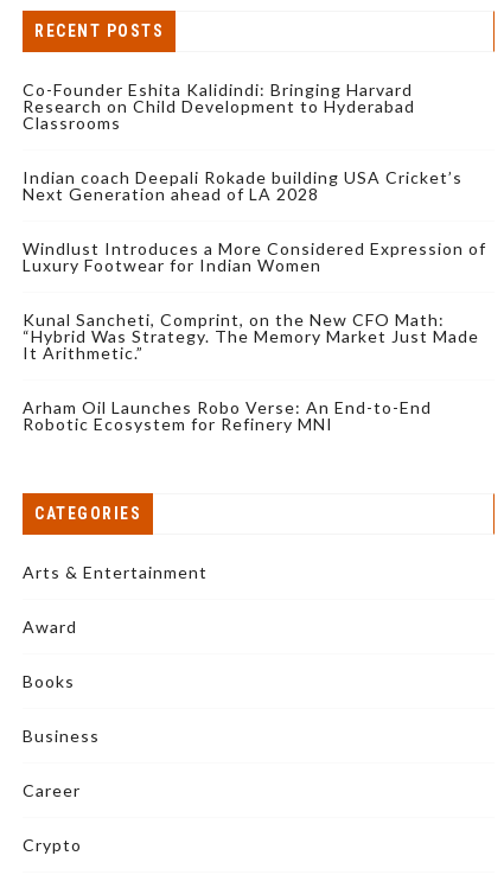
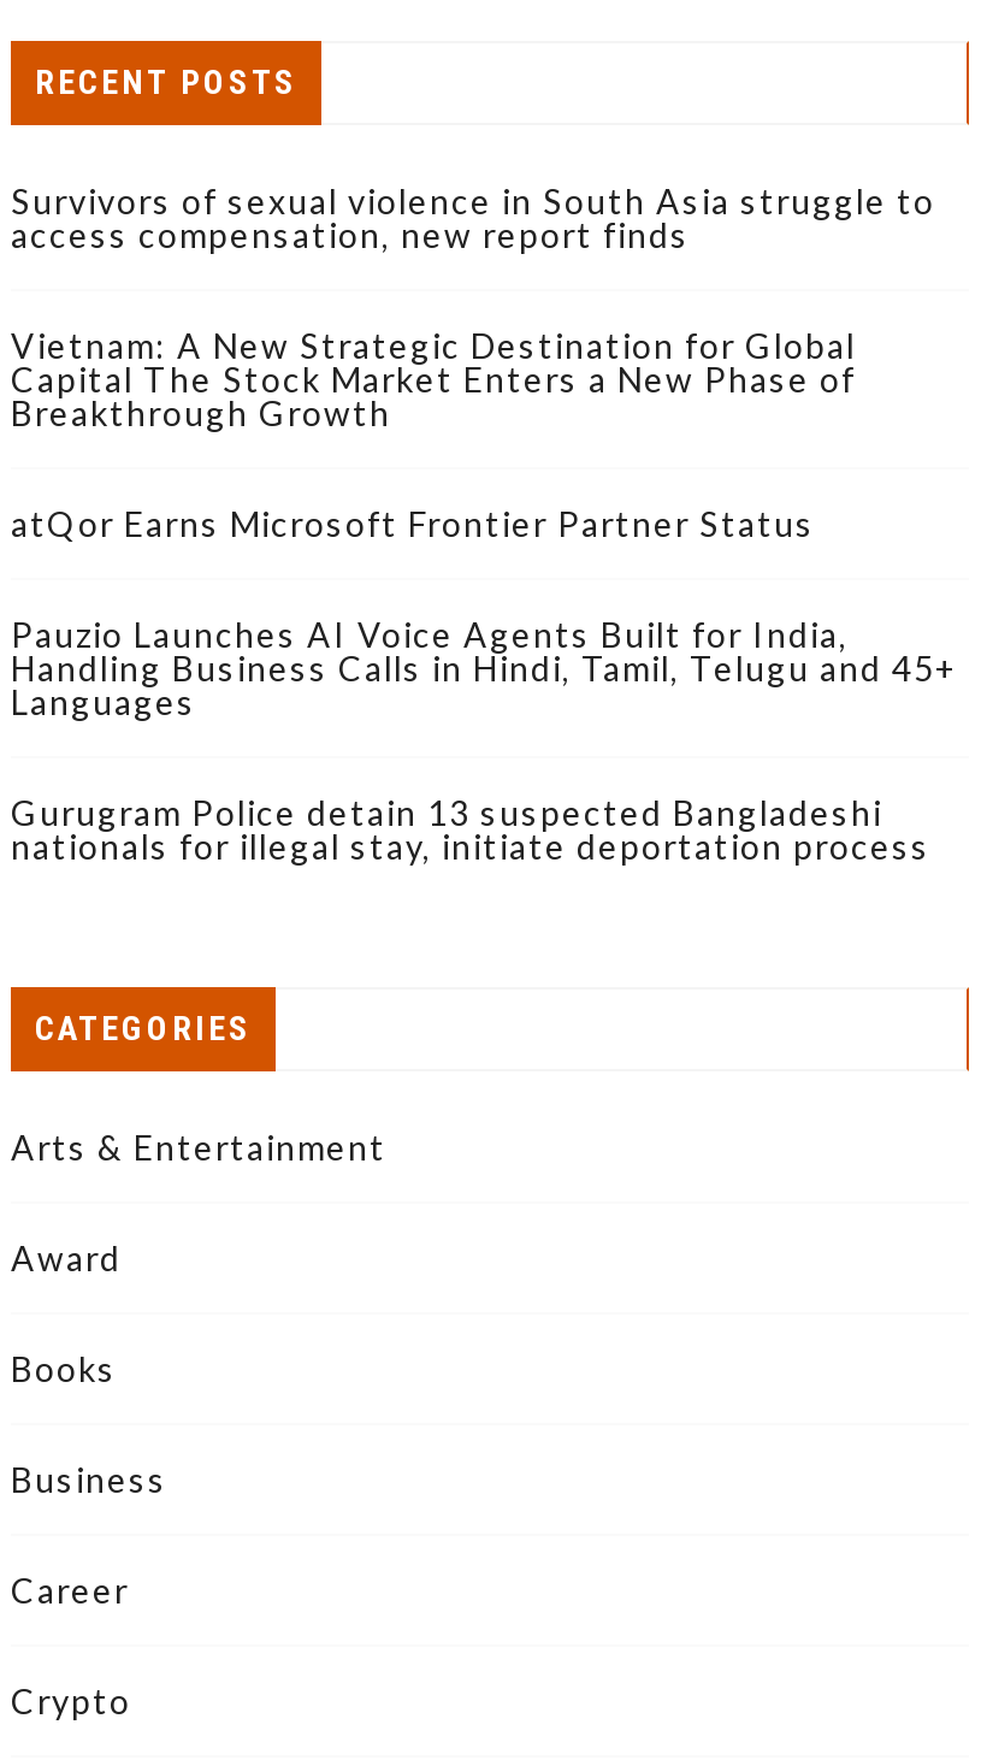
- Co-Founder Eshita Kalidindi: Bringing Harvard
- Research on Child Development to Hyderabad
- Classrooms
+ Survivors of sexual violence in South Asia struggle to
+ access compensation, new report finds

- Indian coach Deepali Rokade building USA Cricket’s
- Next Generation ahead of LA 2028
+ Vietnam: A New Strategic Destination for Global
+ Capital The Stock Market Enters a New Phase of
+ Breakthrough Growth

- Windlust Introduces a More Considered Expression of
- Luxury Footwear for Indian Women
+ atQor Earns Microsoft Frontier Partner Status

- Kunal Sancheti, Comprint, on the New CFO Math:
- “Hybrid Was Strategy. The Memory Market Just Made
- It Arithmetic.”
+ Pauzio Launches AI Voice Agents Built for India,
+ Handling Business Calls in Hindi, Tamil, Telugu and 45+
+ Languages

- Arham Oil Launches Robo Verse: An End-to-End
- Robotic Ecosystem for Refinery MNI
+ Gurugram Police detain 13 suspected Bangladeshi
+ nationals for illegal stay, initiate deportation process
